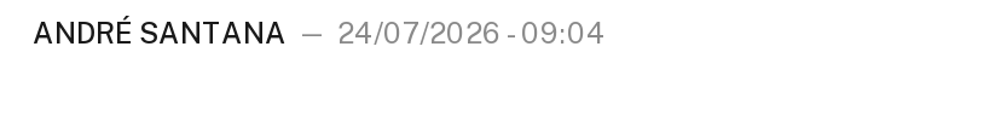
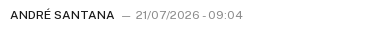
- ANDRÉ SANTANA 24/07/2026 - 09:04
+ ANDRÉ SANTANA 21/07/2026 - 09:04
